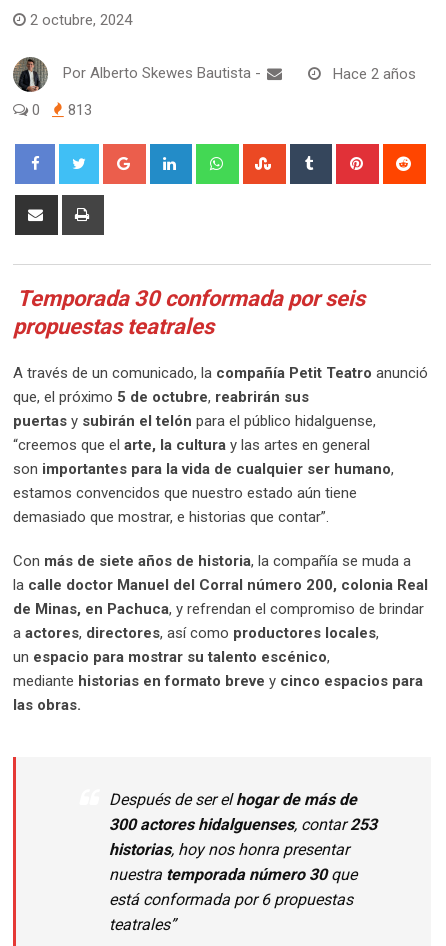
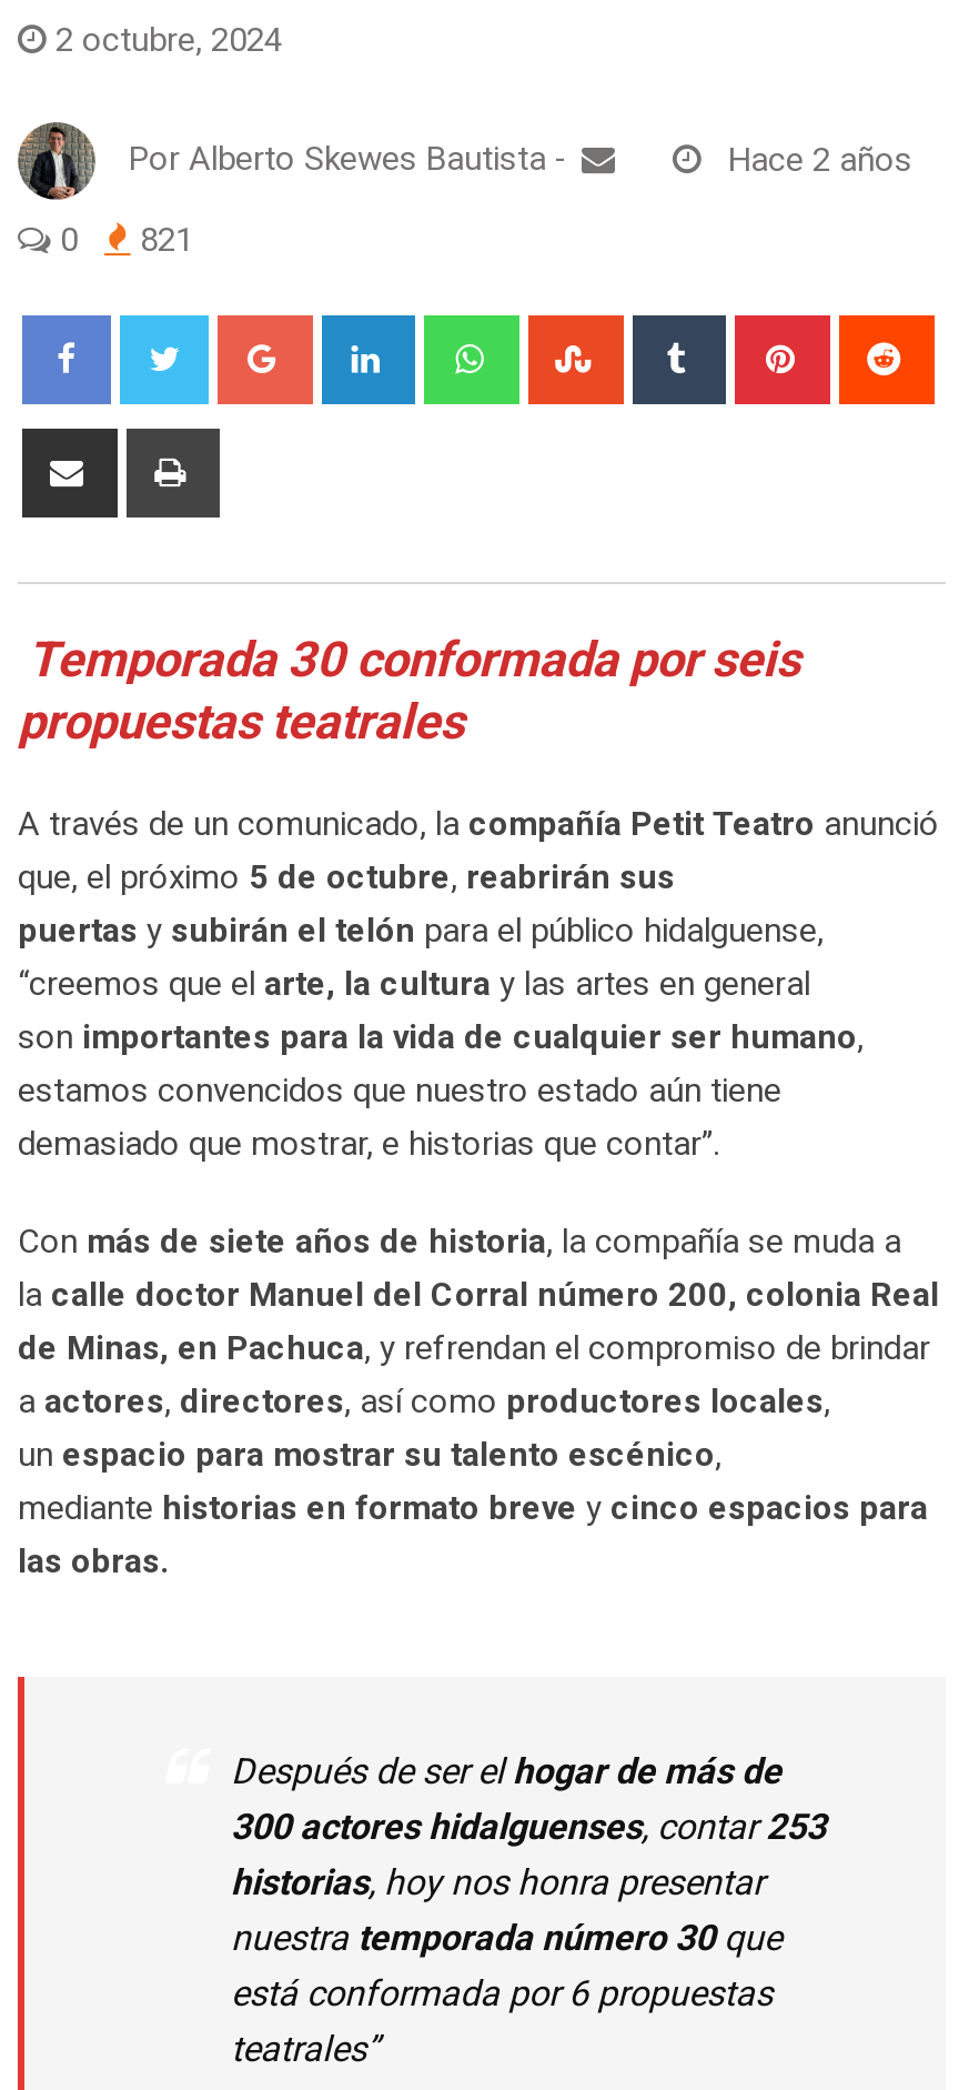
- 0 813
+ 0 821
